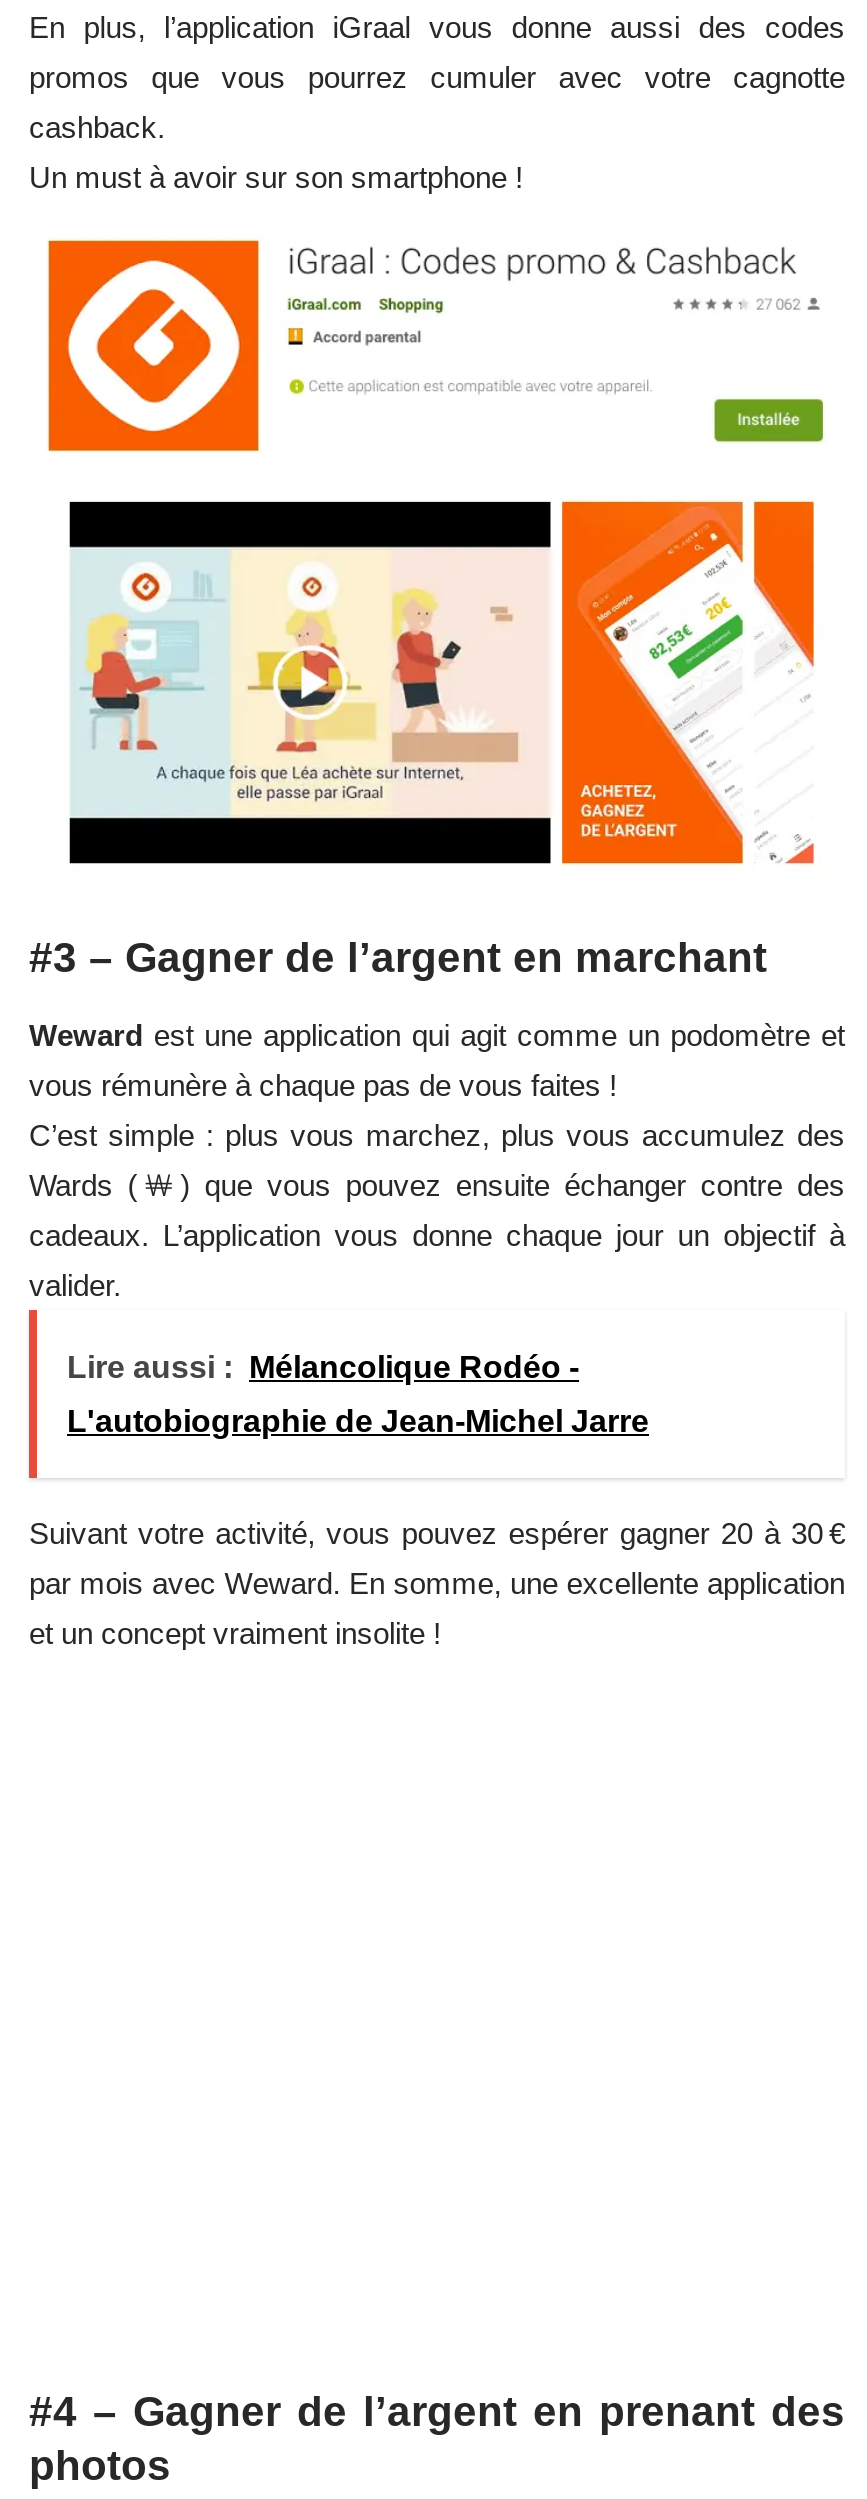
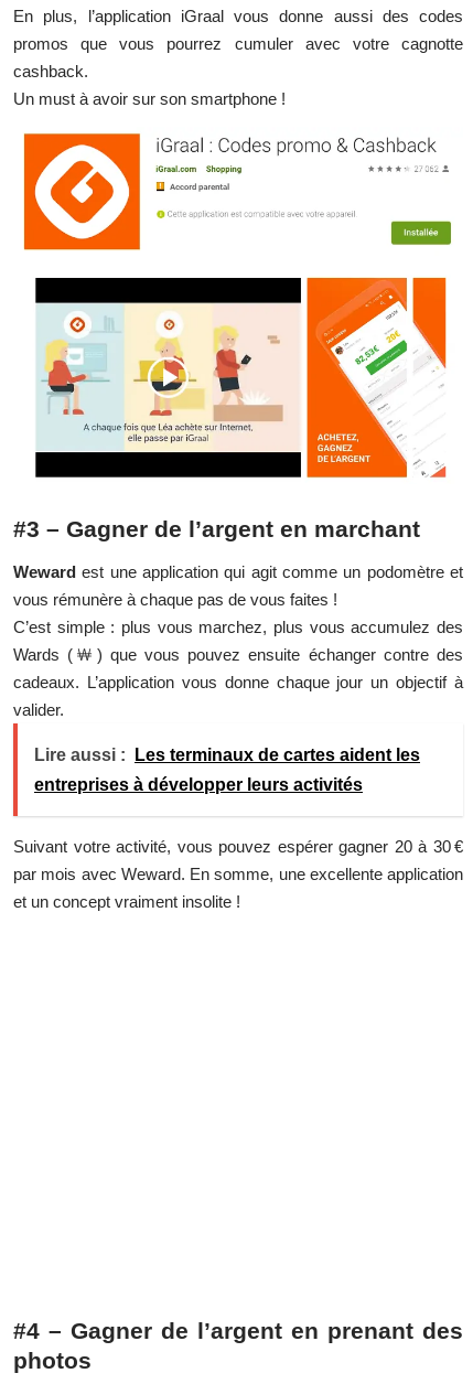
- Lire aussi : Mélancolique Rodéo -
+ Lire aussi : Les terminaux de cartes aident les

- L'autobiographie de Jean-Michel Jarre
+ entreprises à développer leurs activités
